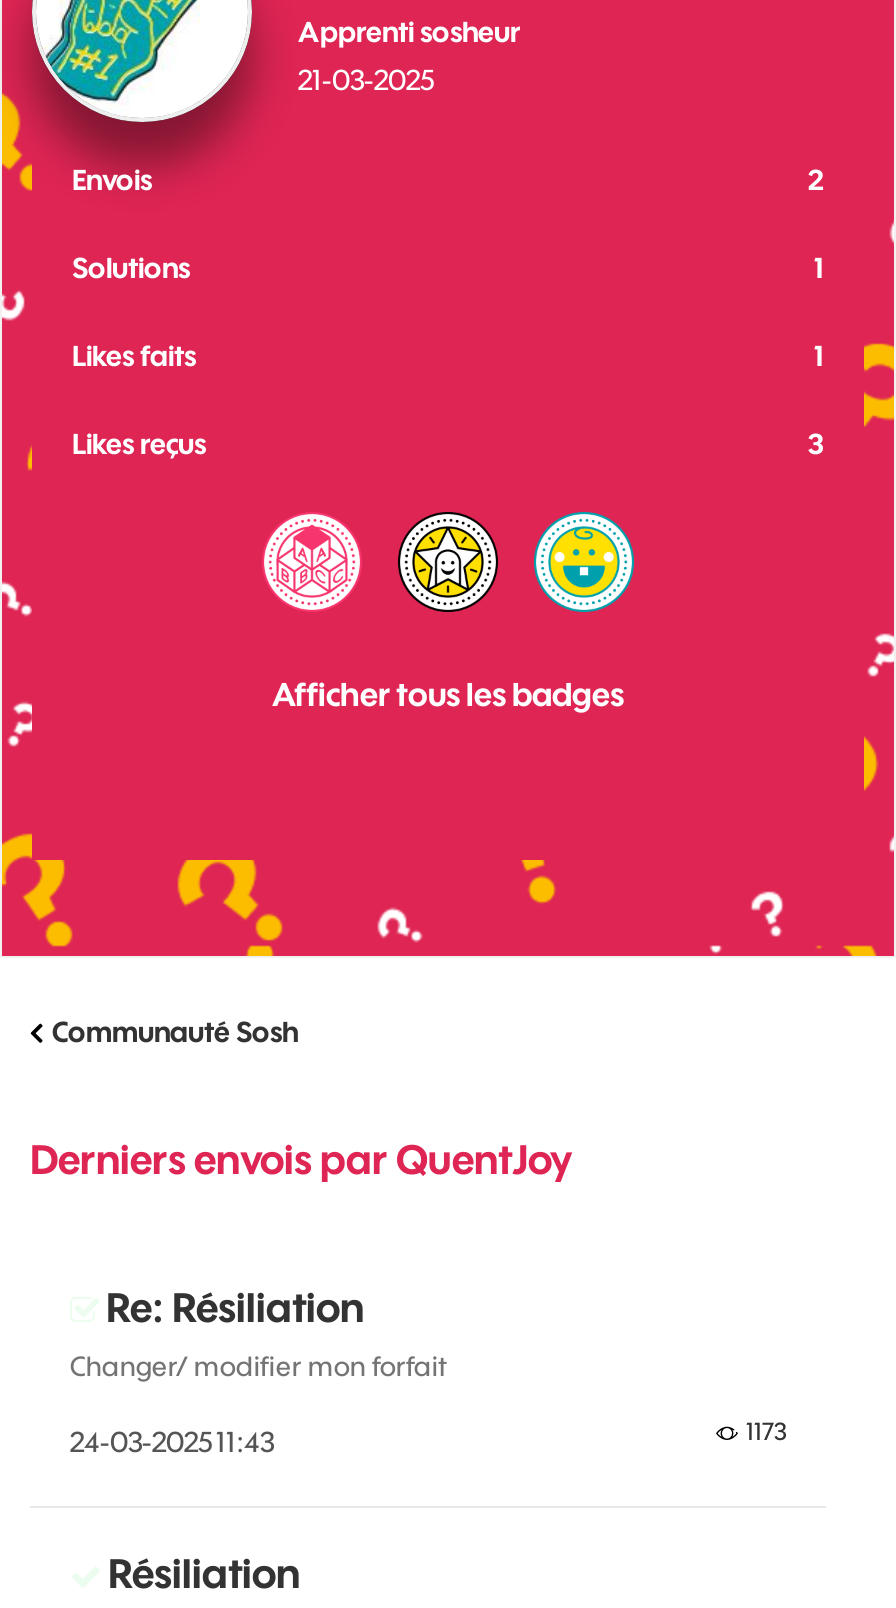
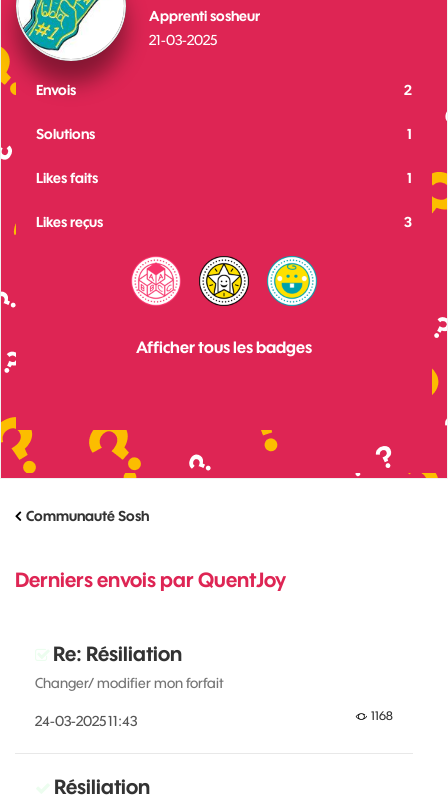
- 1173
+ 1168
